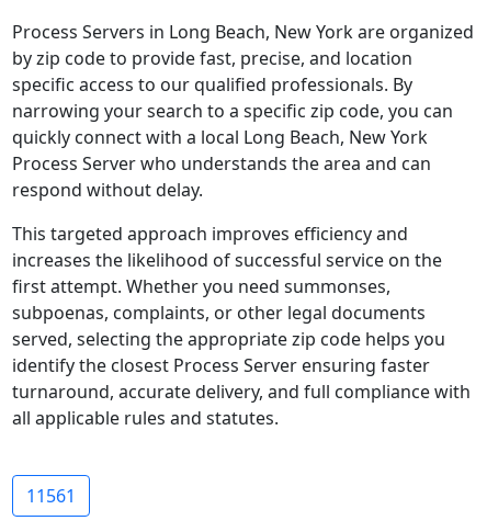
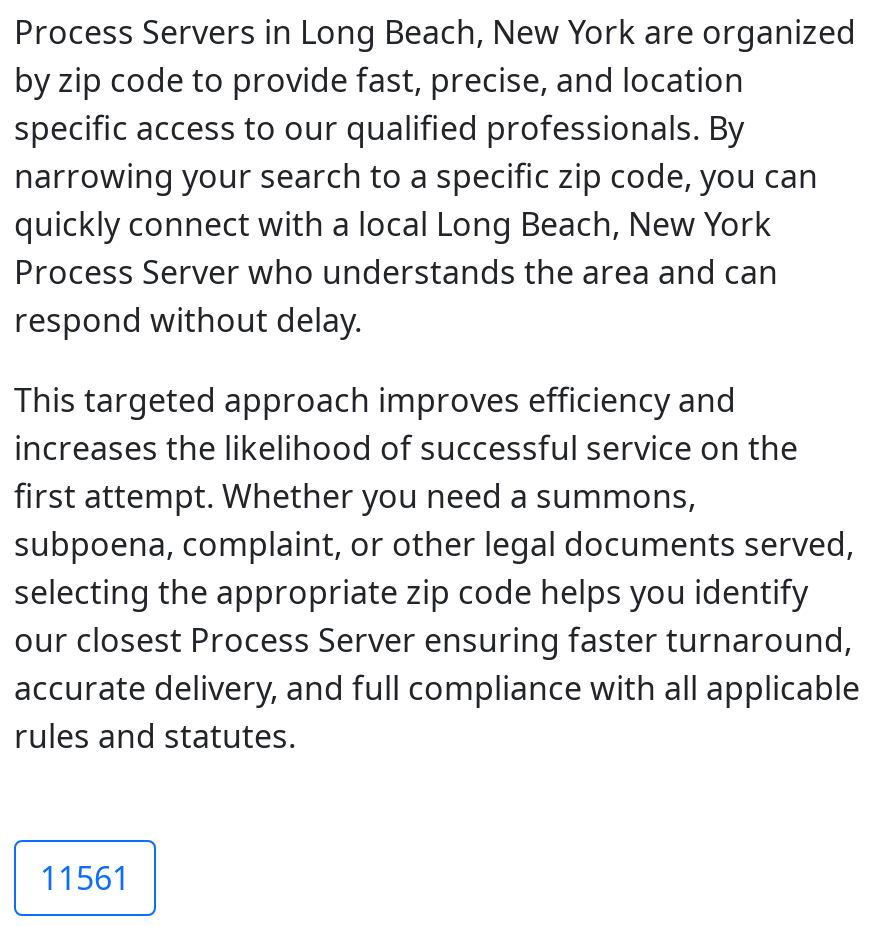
- first attempt. Whether you need summonses,
- subpoenas, complaints, or other legal documents
- served, selecting the appropriate zip code helps you
- identify the closest Process Server ensuring faster
- turnaround, accurate delivery, and full compliance with
- all applicable rules and statutes.
+ first attempt. Whether you need a summons,
+ subpoena, complaint, or other legal documents served,
+ selecting the appropriate zip code helps you identify
+ our closest Process Server ensuring faster turnaround,
+ accurate delivery, and full compliance with all applicable
+ rules and statutes.
